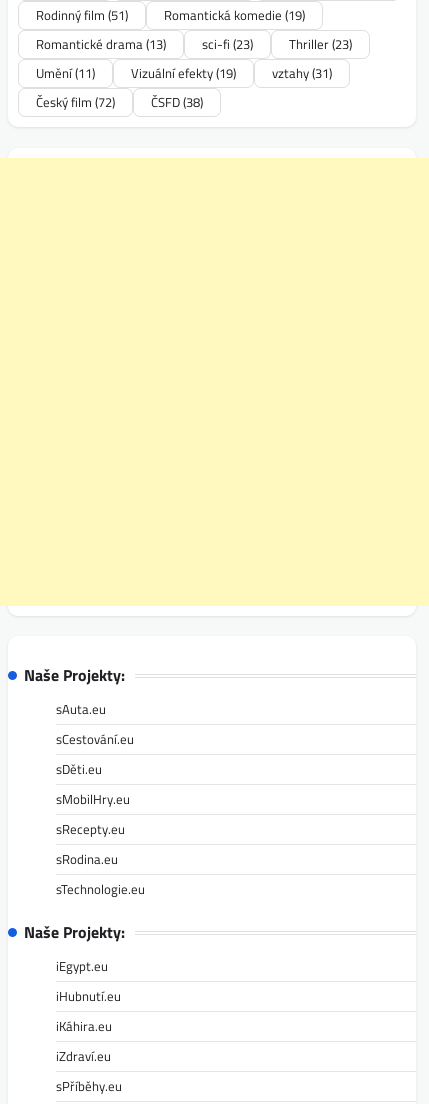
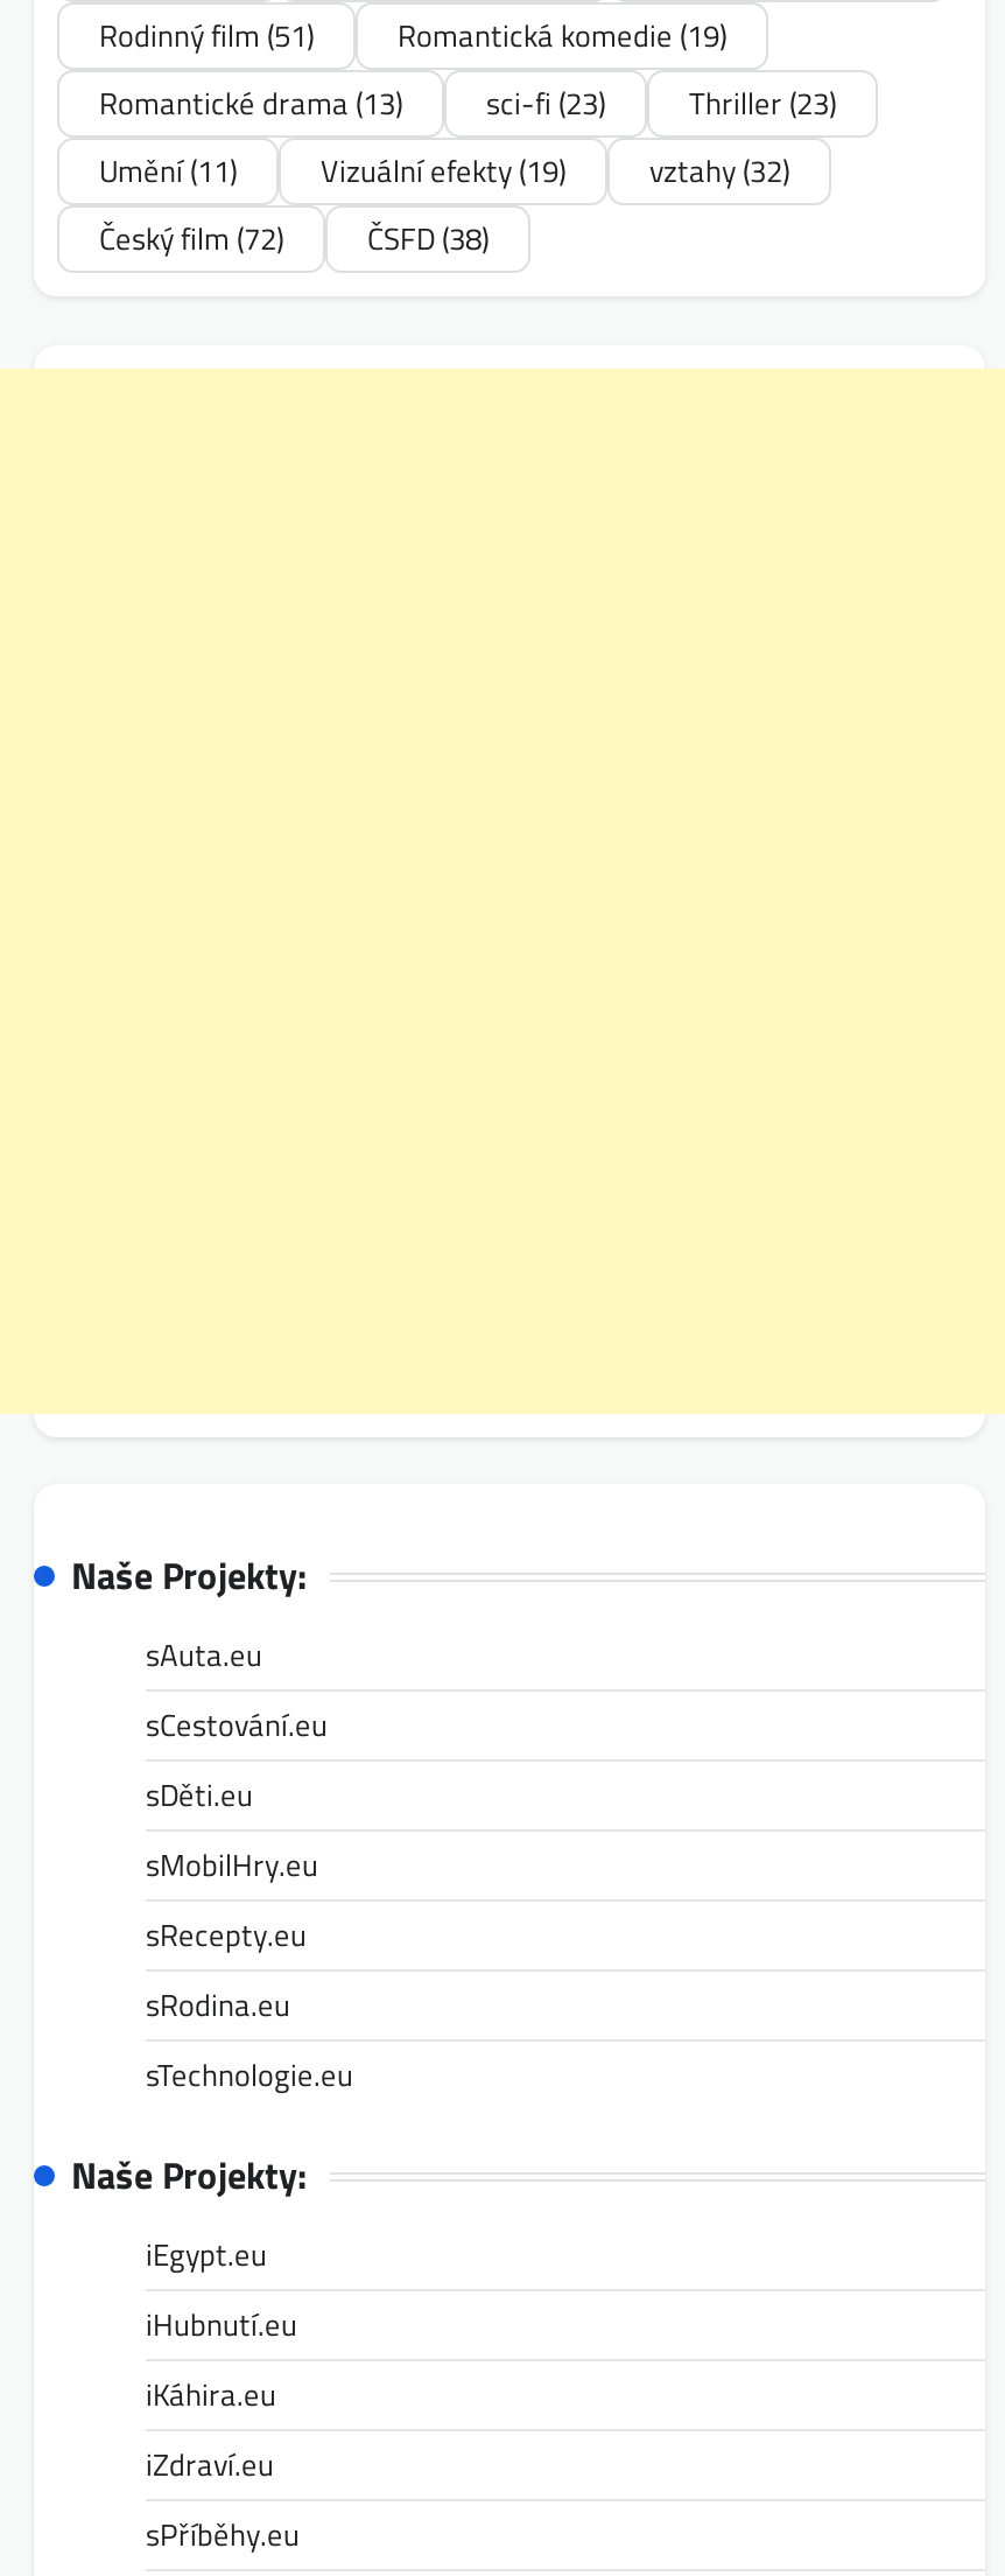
- Umění(11) Vizuální efekty (19) vztahy (31)
+ Umění(11) Vizuální efekty (19) vztahy (32)
